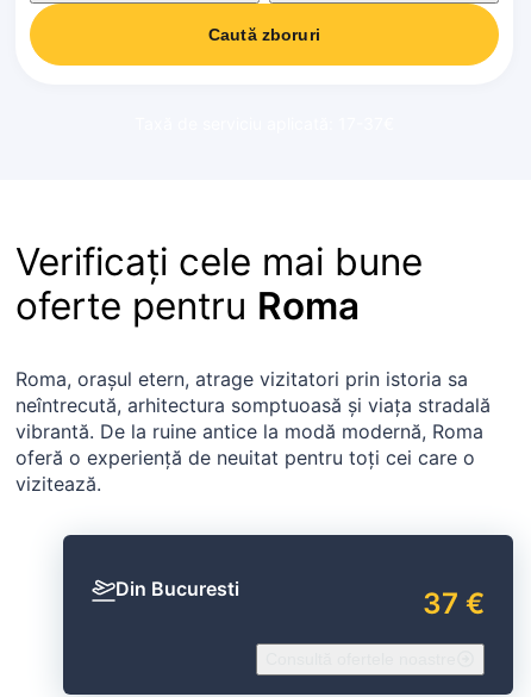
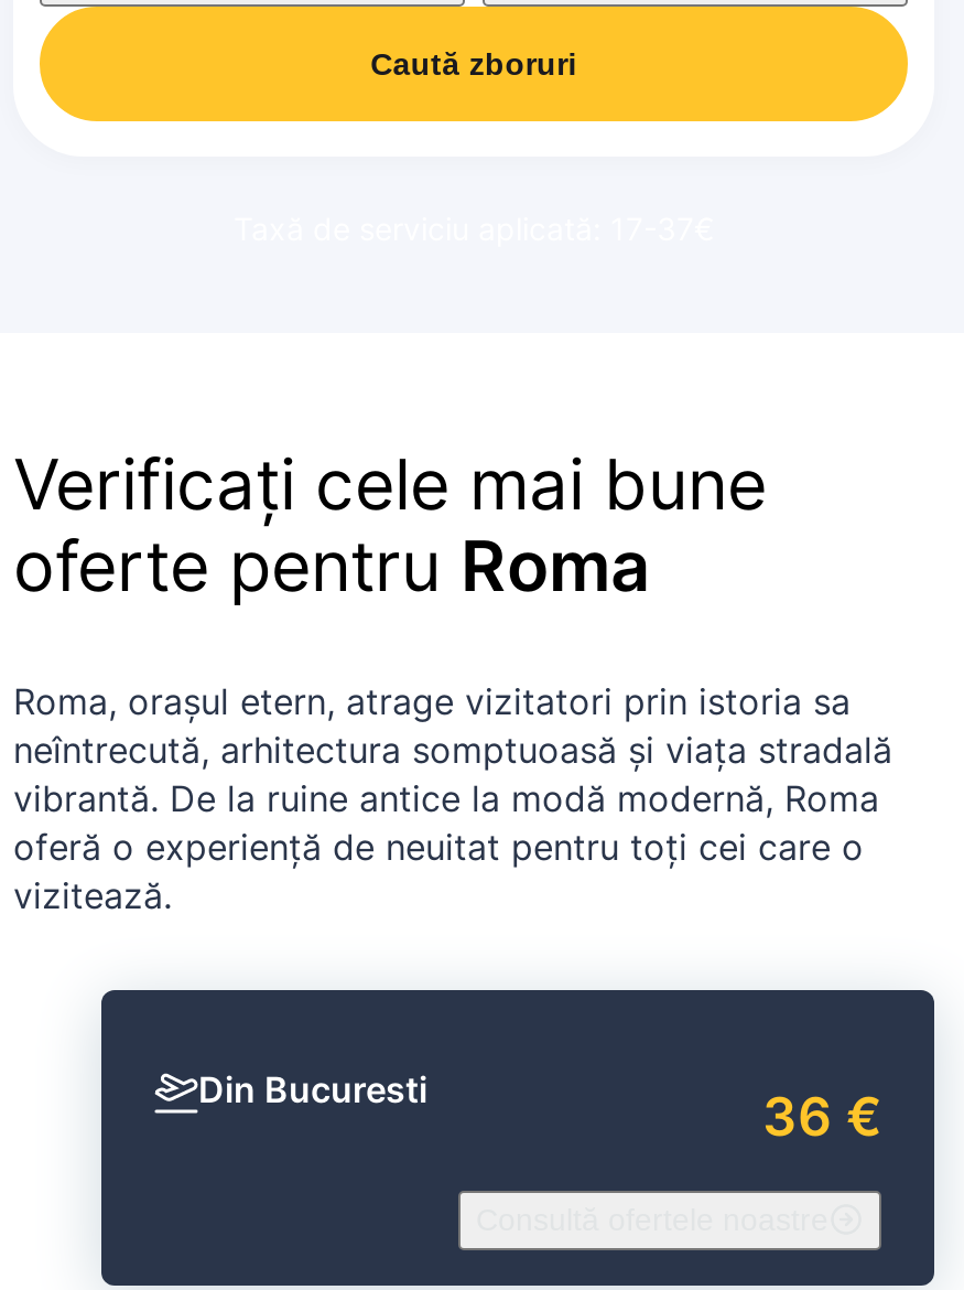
- 37 €
+ 36 €
